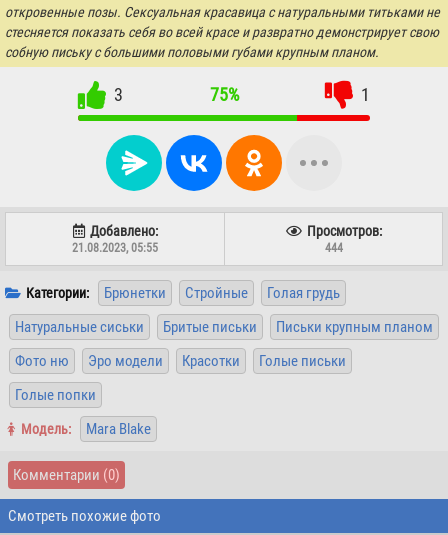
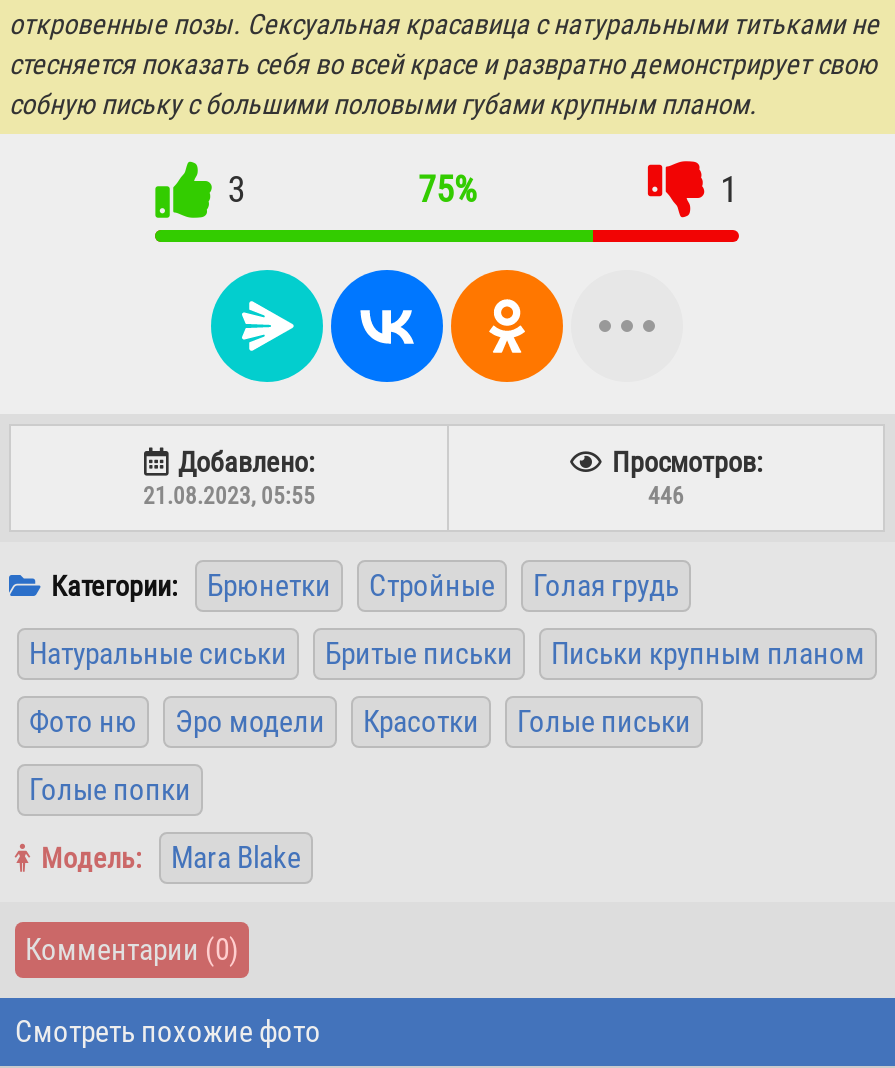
- 444
+ 446
